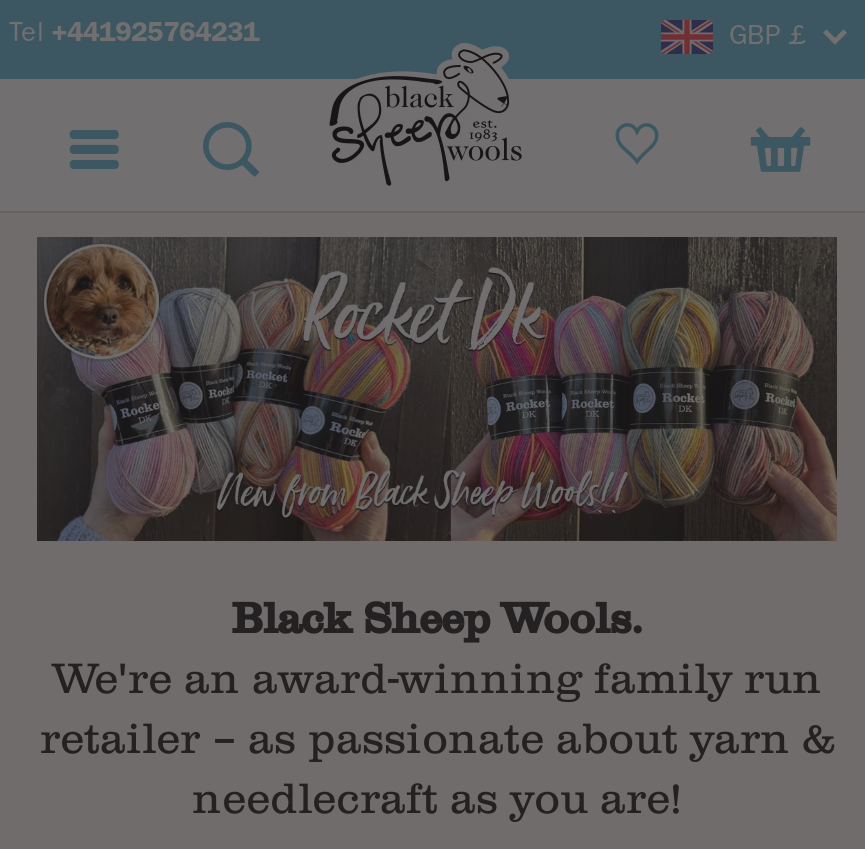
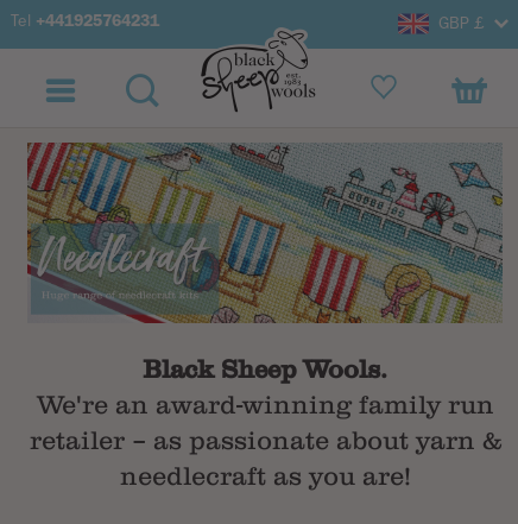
- [image]
+ [image]
